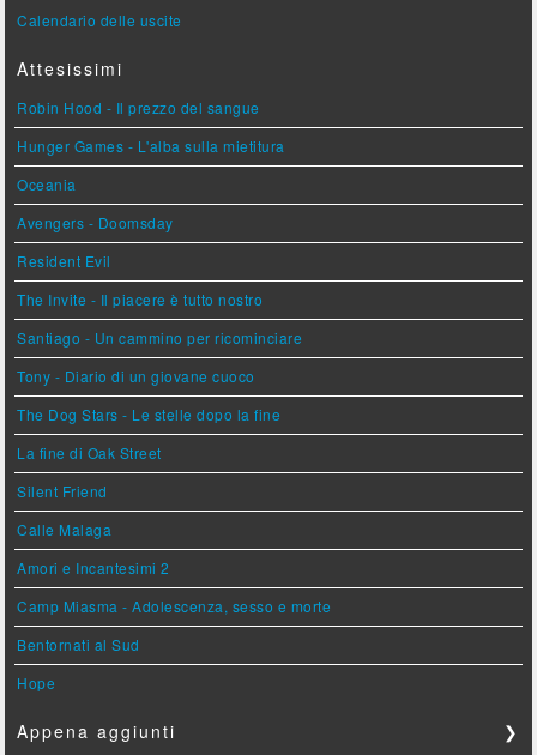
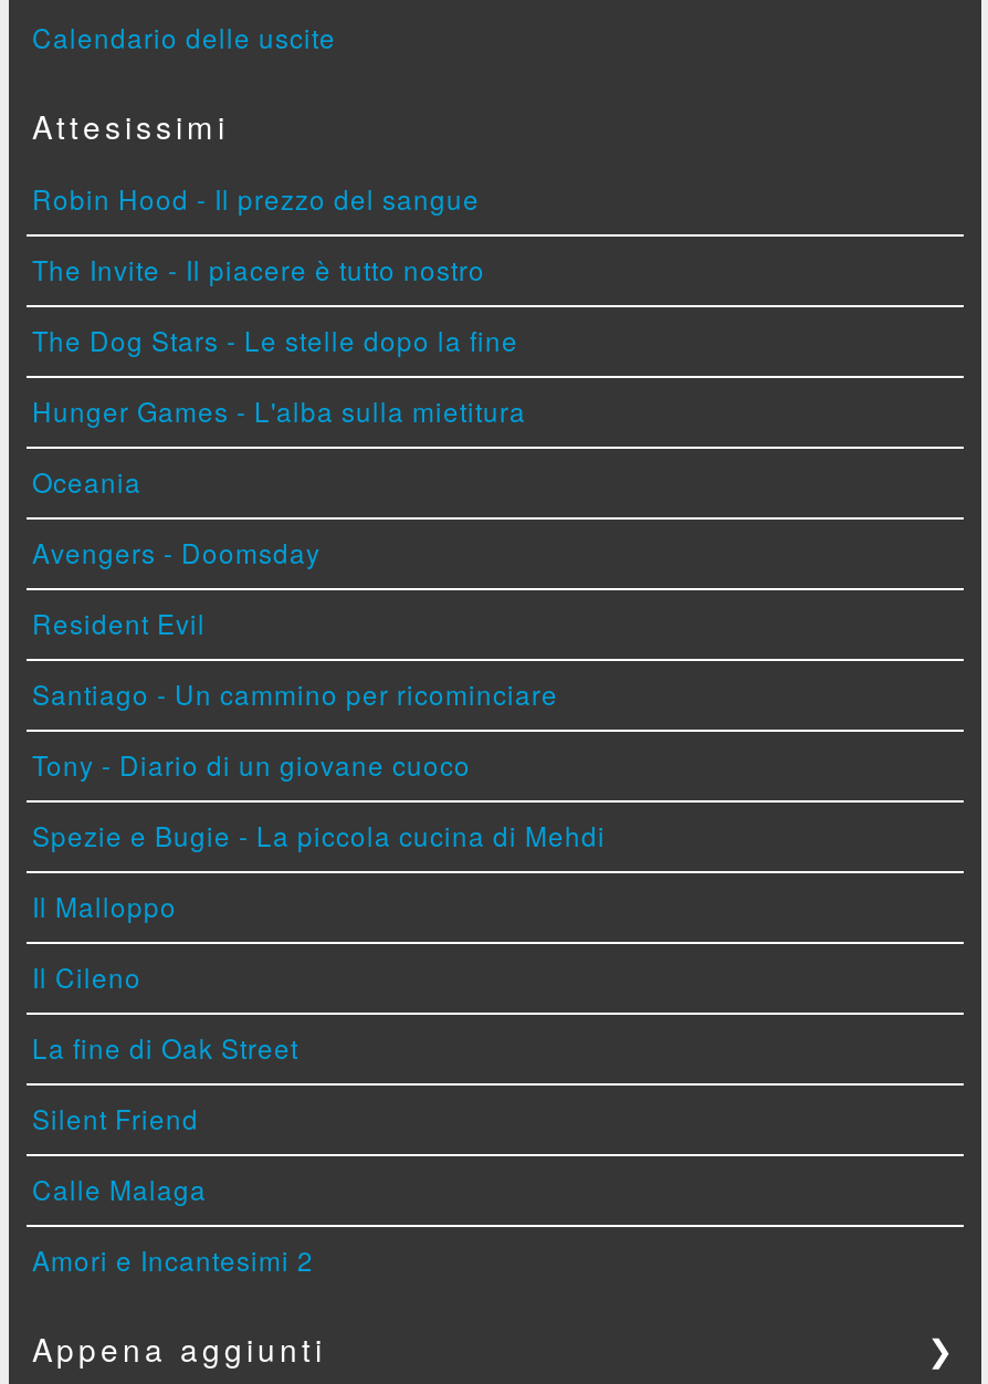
moved down: Hunger Games - L'alba sulla mietitura | Oceania | Avengers - Doomsday | Resident Evil

moved up: The Invite - Il piacere è tutto nostro

moved down: Santiago - Un cammino per ricominciare | Tony - Diario di un giovane cuoco

+ Spezie e Bugie - La piccola cucina di Mehdi
+ Il Malloppo
+ Il Cileno

moved up: The Dog Stars - Le stelle dopo la fine

moved down: La fine di Oak Street | Silent Friend | Calle Malaga | Amori e Incantesimi 2

- Camp Miasma - Adolescenza, sesso e morte
- Bentornati al Sud
- Hope
